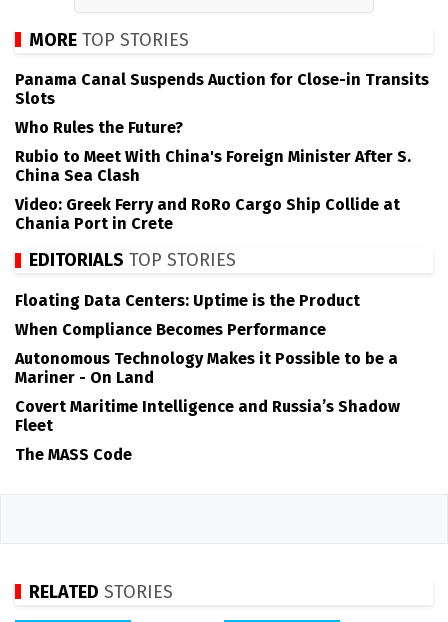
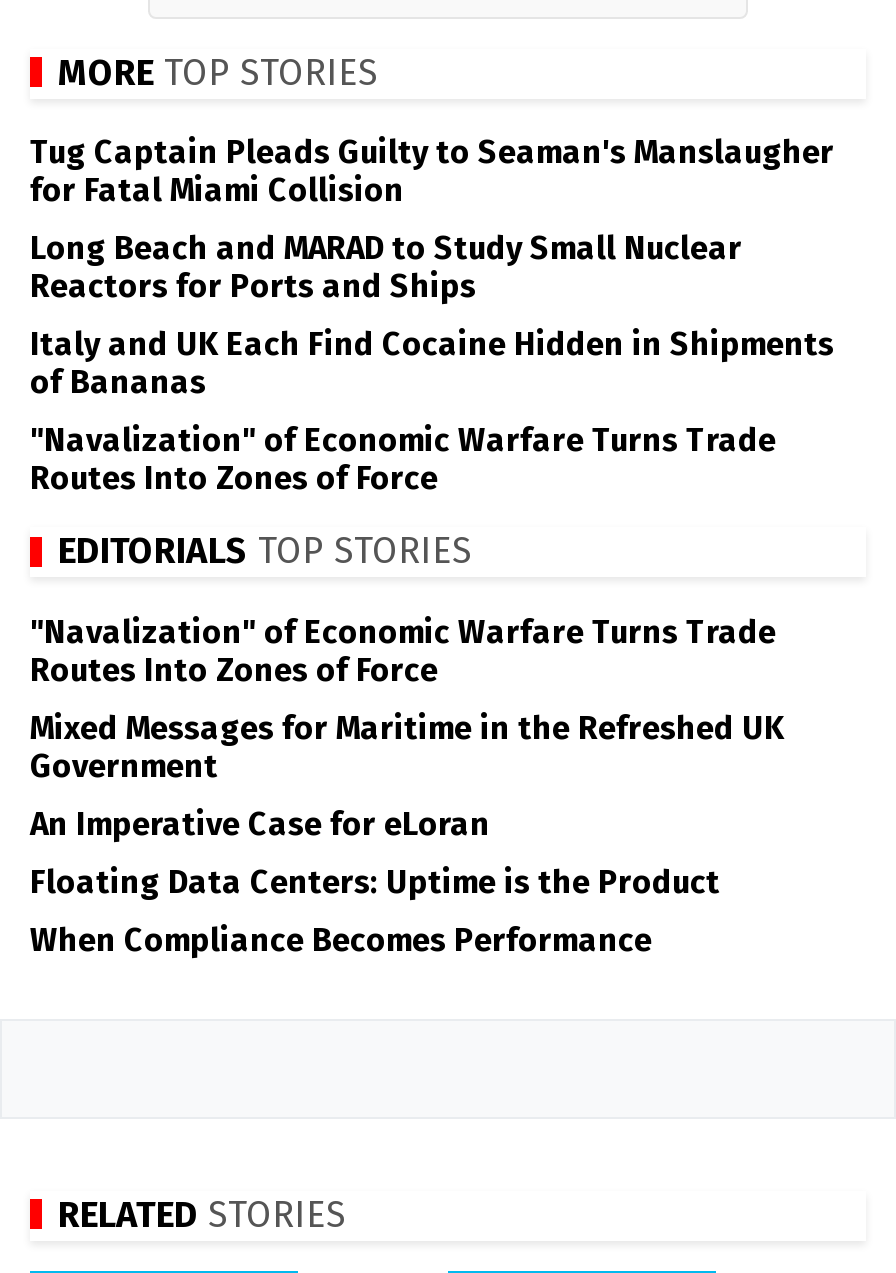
- Panama Canal Suspends Auction for Close-in Transits
- Slots
+ Tug Captain Pleads Guilty to Seaman's Manslaugher
+ for Fatal Miami Collision

- Who Rules the Future?
+ Long Beach and MARAD to Study Small Nuclear
+ Reactors for Ports and Ships

- Rubio to Meet With China's Foreign Minister After S.
- China Sea Clash
+ Italy and UK Each Find Cocaine Hidden in Shipments
+ of Bananas

- Video: Greek Ferry and RoRo Cargo Ship Collide at
- Chania Port in Crete
+ "Navalization" of Economic Warfare Turns Trade
+ Routes Into Zones of Force

+ "Navalization" of Economic Warfare Turns Trade
+ Routes Into Zones of Force
+ Mixed Messages for Maritime in the Refreshed UK
+ Government
+ An Imperative Case for eLoran

moved down: Floating Data Centers: Uptime is the Product | When Compliance Becomes Performance

- Autonomous Technology Makes it Possible to be a
- Mariner - On Land
- Covert Maritime Intelligence and Russia’s Shadow
- Fleet
- The MASS Code
